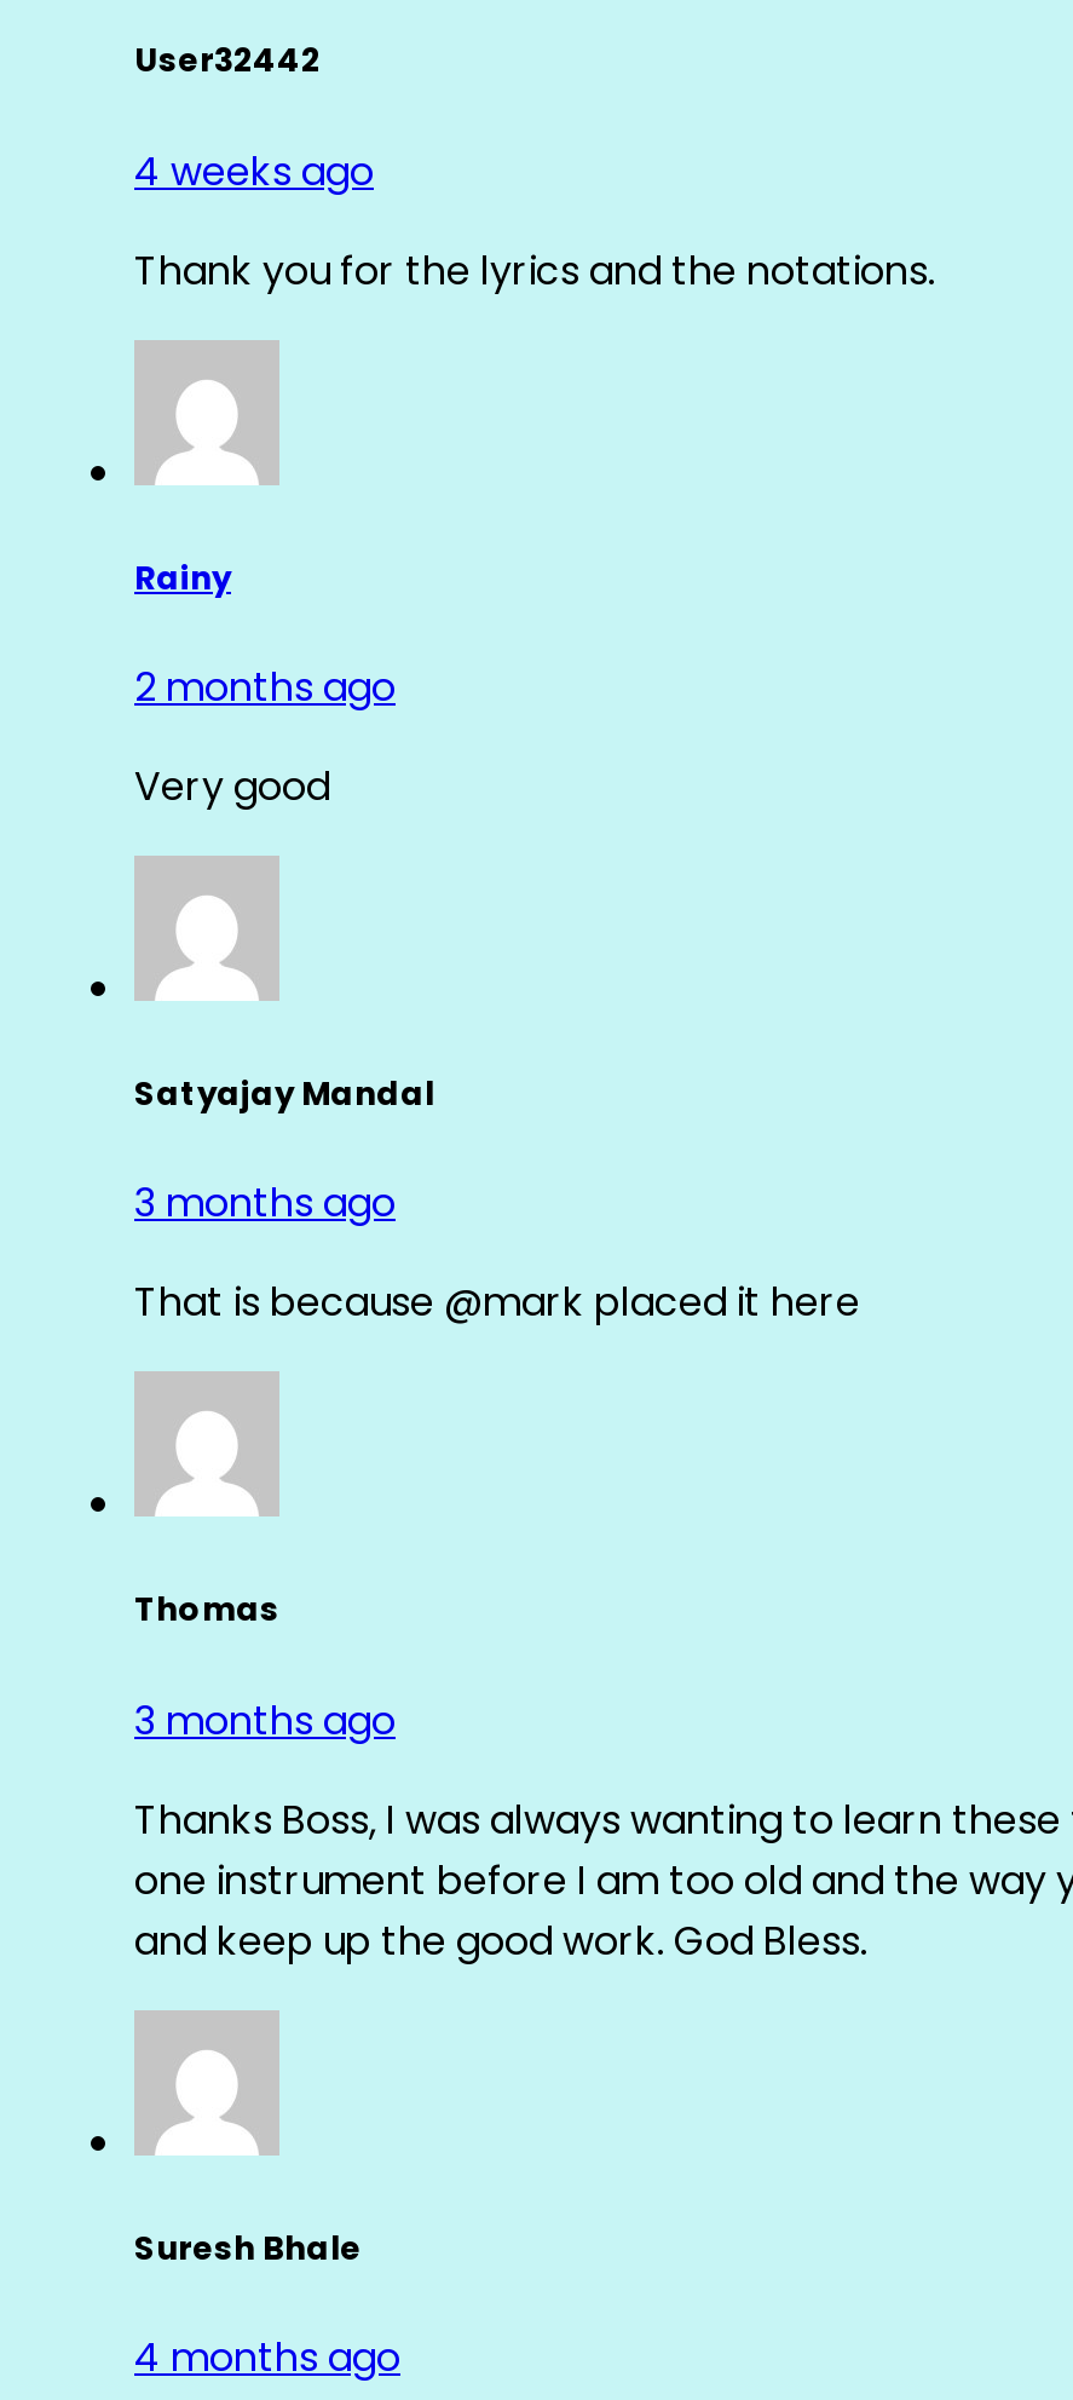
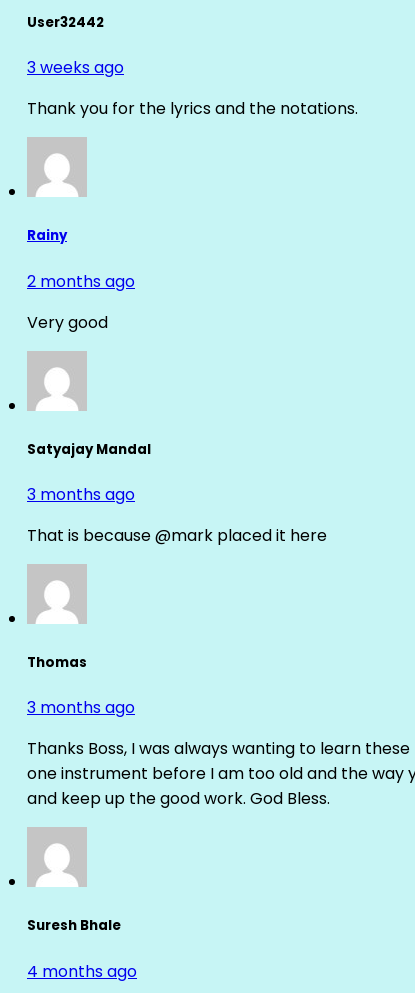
- 4 weeks ago
+ 3 weeks ago
